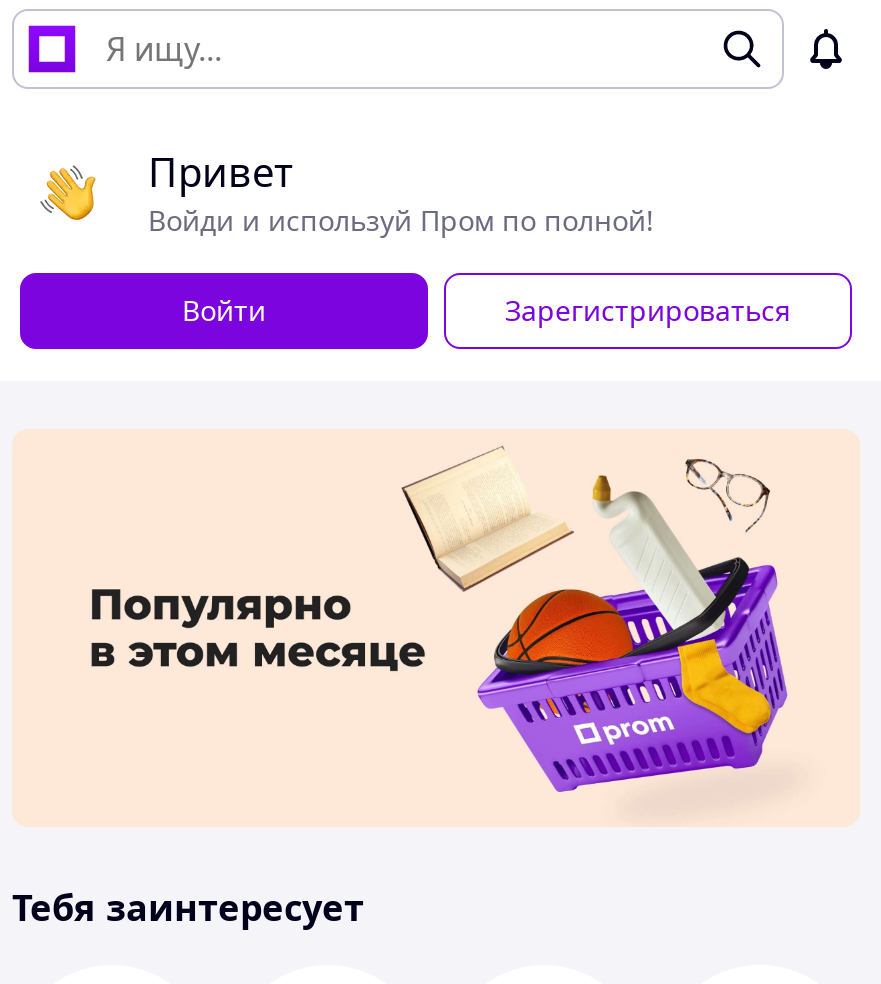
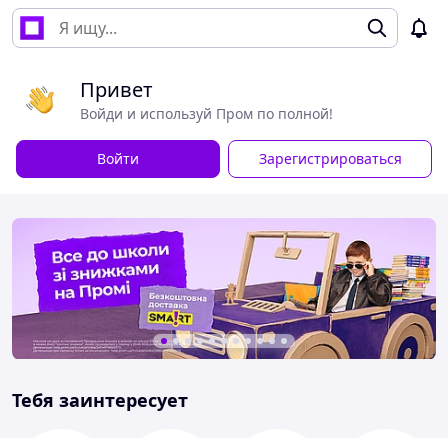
- [image]
+ [image]
